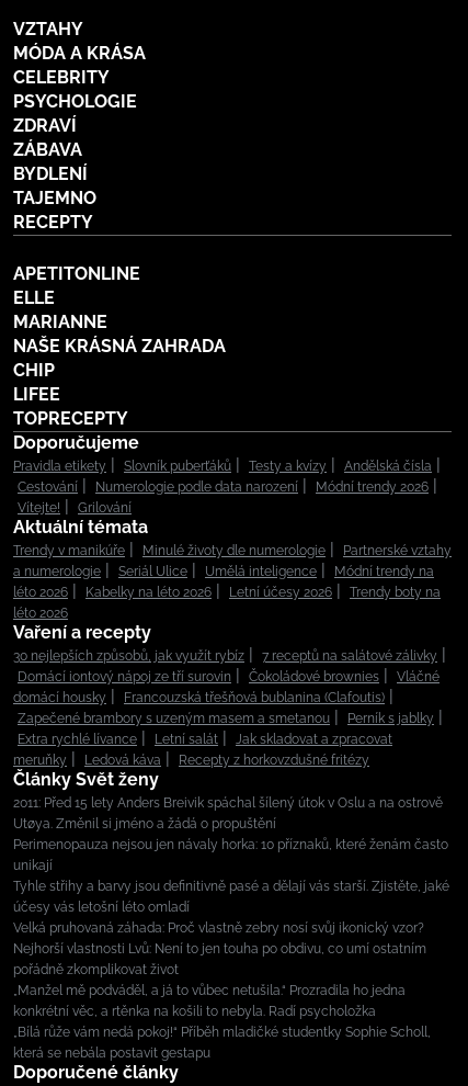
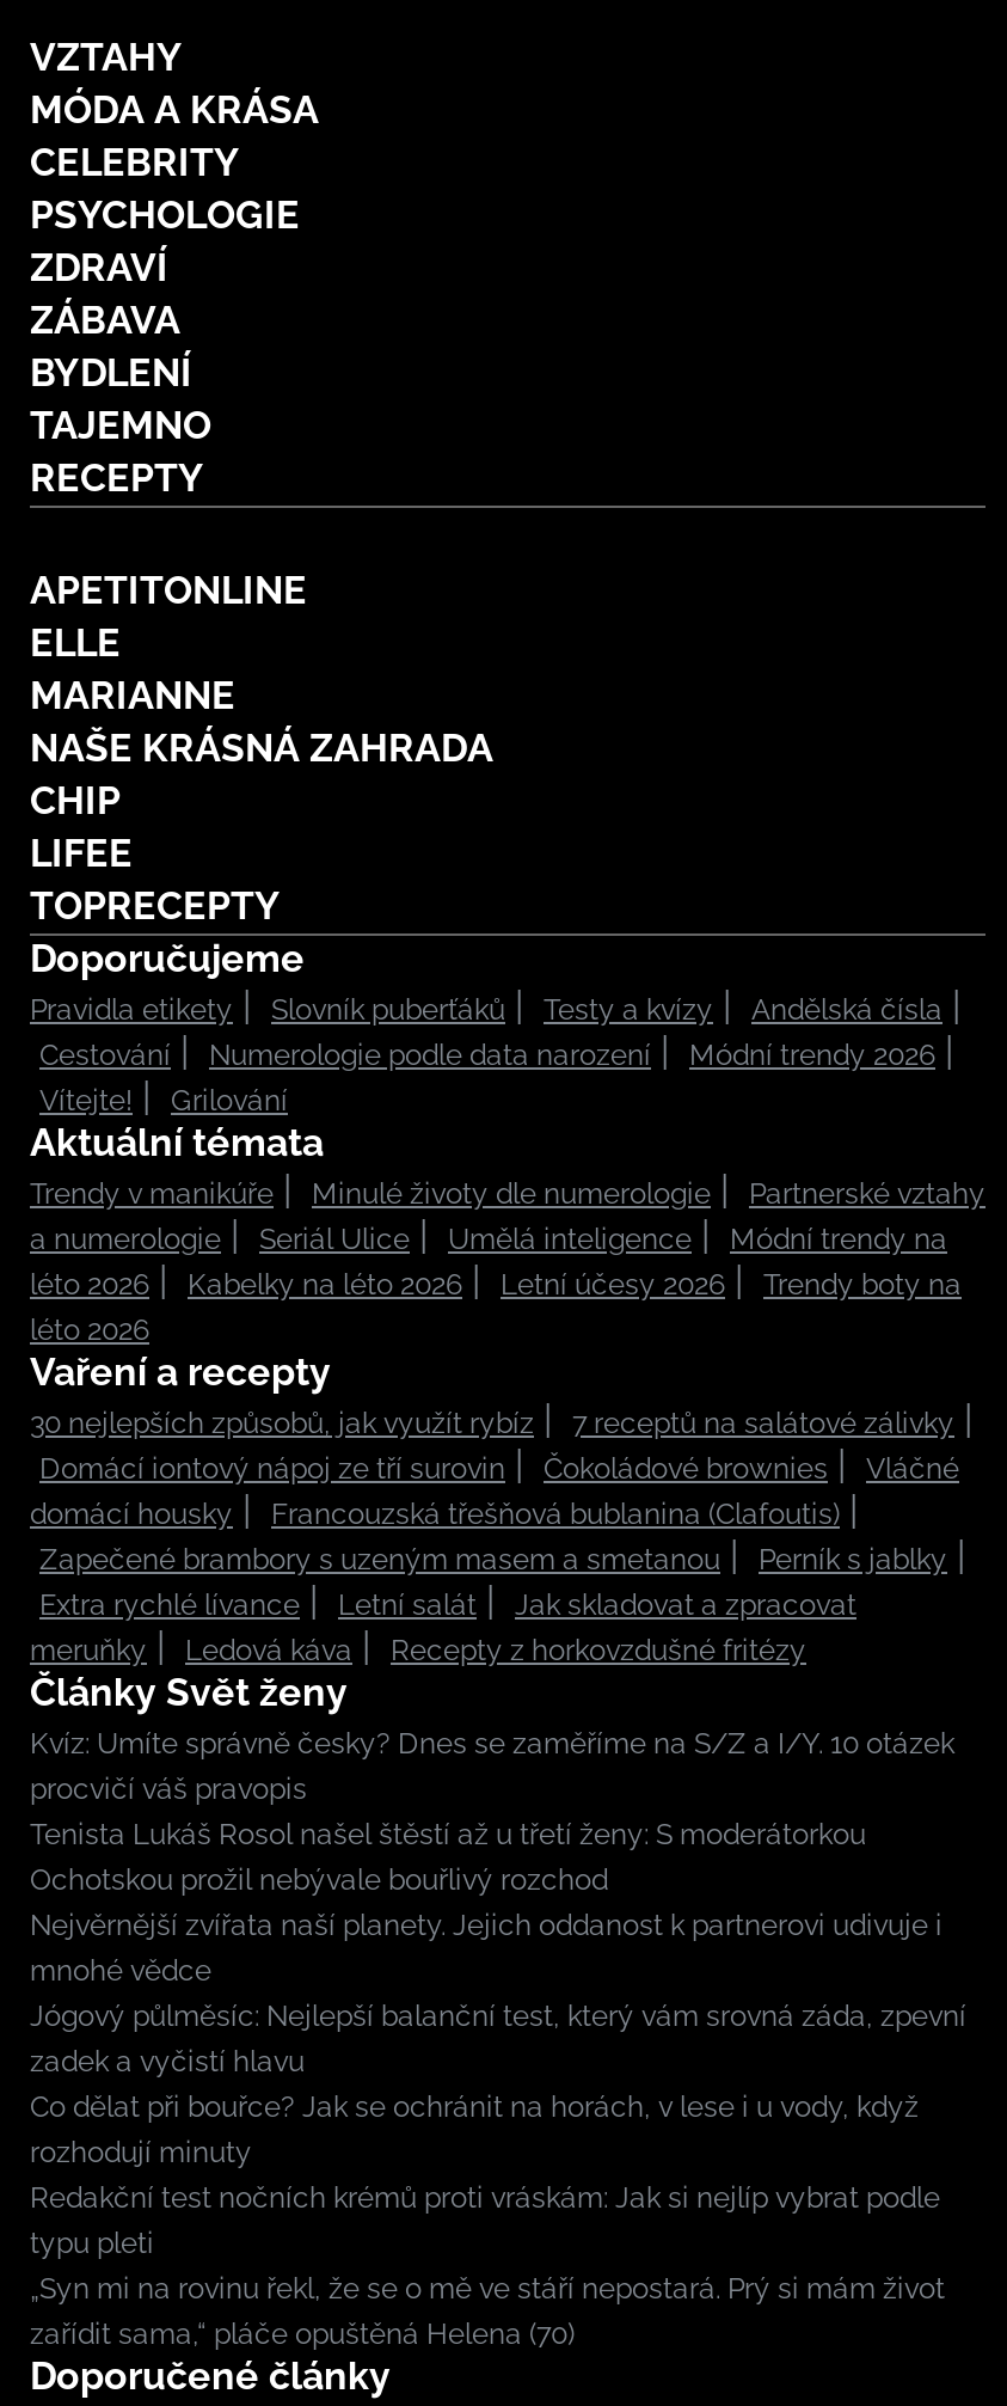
- 2011: Před 15 lety Anders Breivik spáchal šílený útok v Oslu a na ostrově
- Utøya. Změnil si jméno a žádá o propuštění
- Perimenopauza nejsou jen návaly horka: 10 příznaků, které ženám často
- unikají
- Tyhle střihy a barvy jsou definitivně pasé a dělají vás starší. Zjistěte, jaké
- účesy vás letošní léto omladí
- Velká pruhovaná záhada: Proč vlastně zebry nosí svůj ikonický vzor?
- Nejhorší vlastnosti Lvů: Není to jen touha po obdivu, co umí ostatním
- pořádně zkomplikovat život
- „Manžel mě podváděl, a já to vůbec netušila.“ Prozradila ho jedna
- konkrétní věc, a rtěnka na košili to nebyla. Radí psycholožka
- „Bílá růže vám nedá pokoj!“ Příběh mladičké studentky Sophie Scholl,
- která se nebála postavit gestapu
+ Kvíz: Umíte správně česky? Dnes se zaměříme na S/Z a I/Y. 10 otázek
+ procvičí váš pravopis
+ Tenista Lukáš Rosol našel štěstí až u třetí ženy: S moderátorkou
+ Ochotskou prožil nebývale bouřlivý rozchod
+ Nejvěrnější zvířata naší planety. Jejich oddanost k partnerovi udivuje i
+ mnohé vědce
+ Jógový půlměsíc: Nejlepší balanční test, který vám srovná záda, zpevní
+ zadek a vyčistí hlavu
+ Co dělat při bouřce? Jak se ochránit na horách, v lese i u vody, když
+ rozhodují minuty
+ Redakční test nočních krémů proti vráskám: Jak si nejlíp vybrat podle
+ typu pleti
+ „Syn mi na rovinu řekl, že se o mě ve stáří nepostará. Prý si mám život
+ zařídit sama,“ pláče opuštěná Helena (70)
